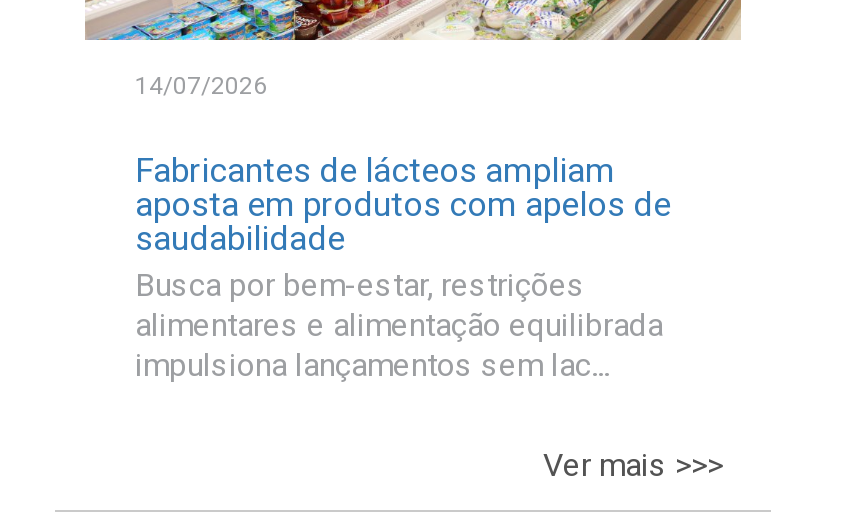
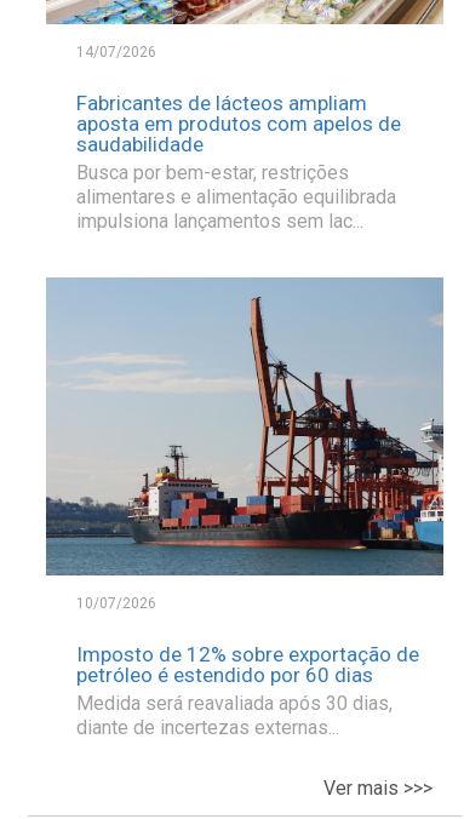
+ [image]
+ 10/07/2026
+ Imposto de 12% sobre exportação de
+ petróleo é estendido por 60 dias
+ Medida será reavaliada após 30 dias,
+ diante de incertezas externas...
